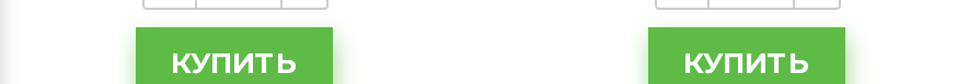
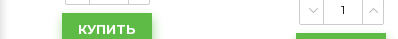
- КУПИТЬ
